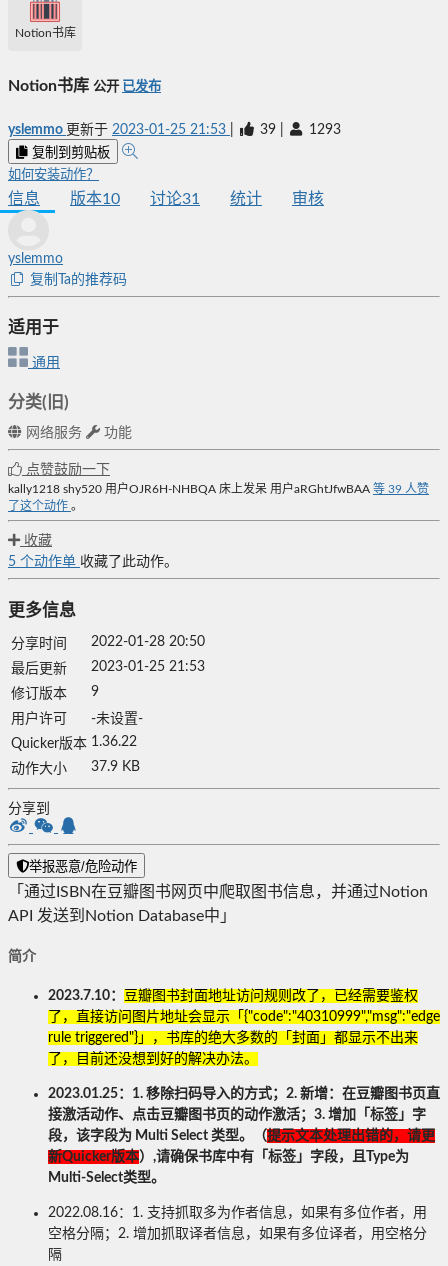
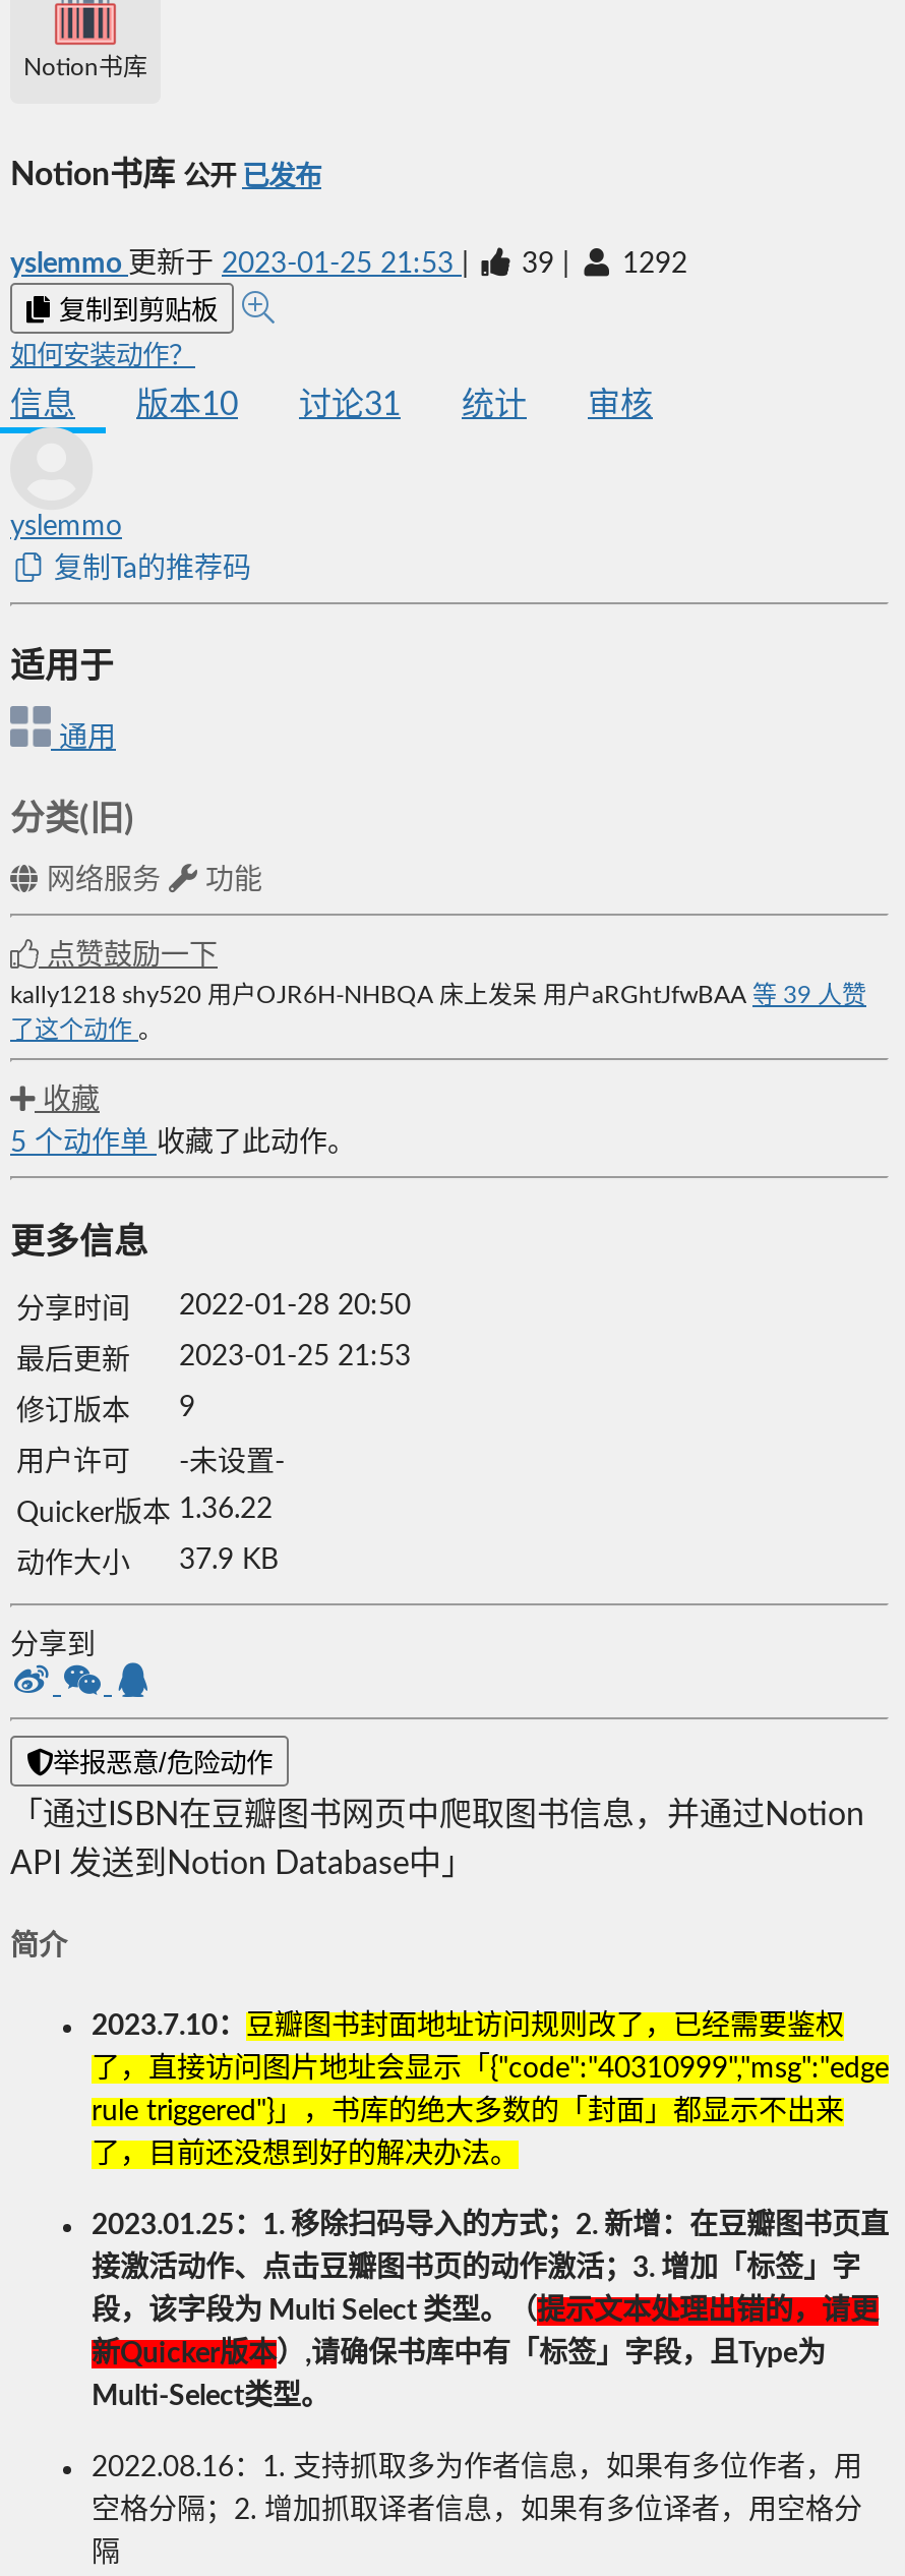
- 1293
+ 1292
